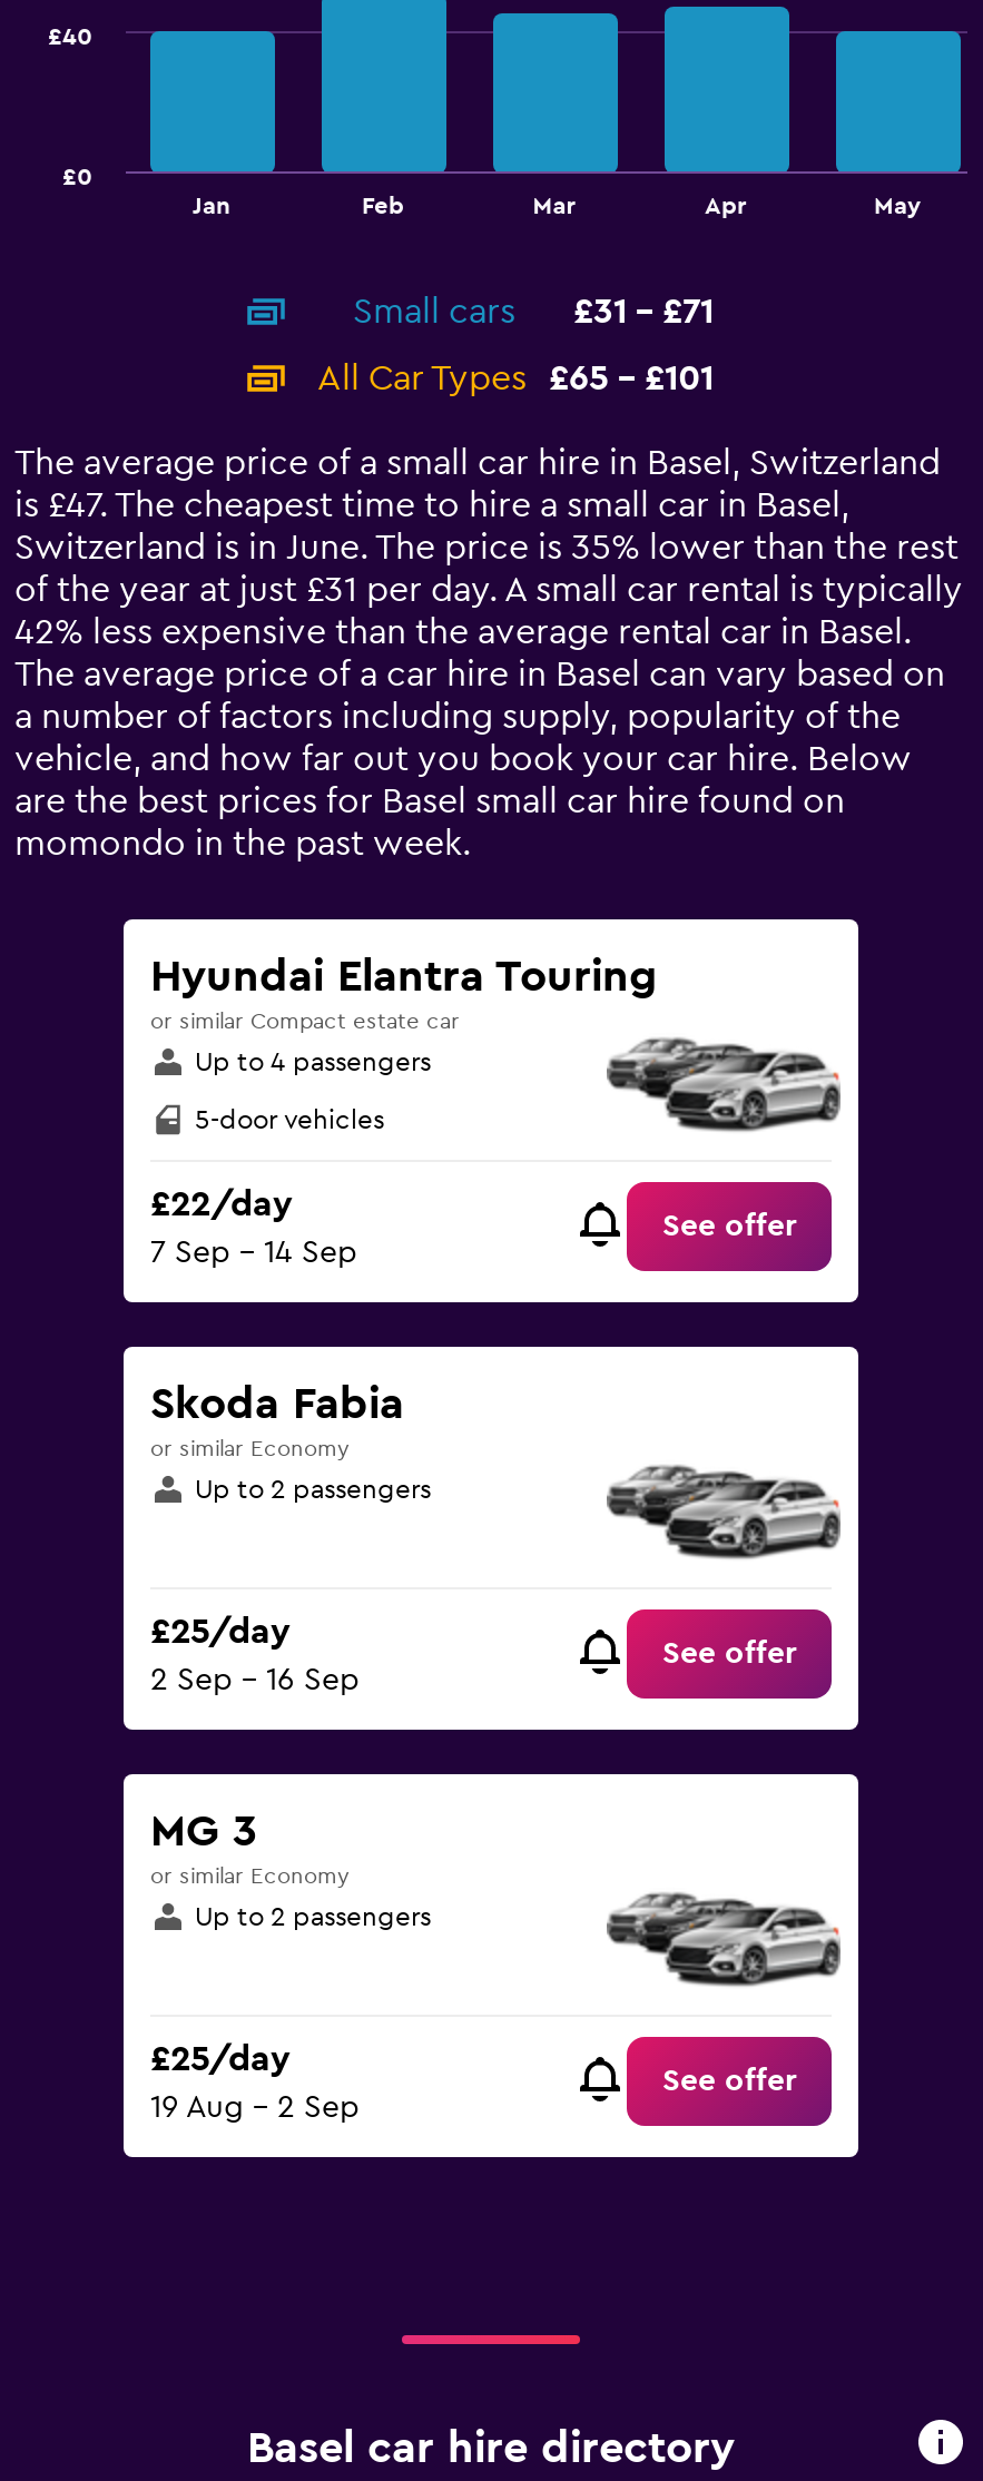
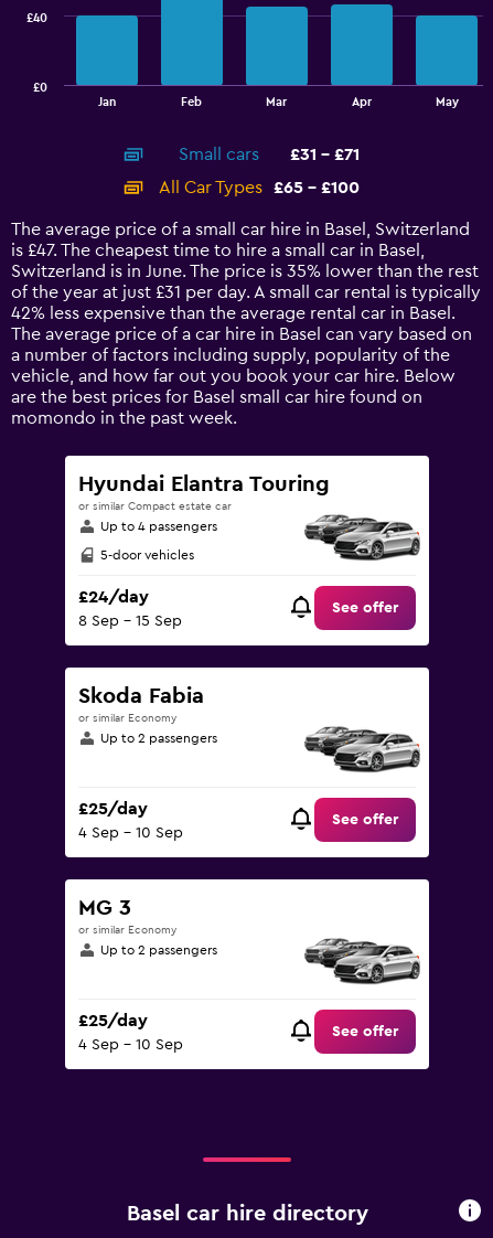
- All Car Types £65 - £101
+ All Car Types £65 - £100

- £22/day
- 7 Sep - 14 Sep
+ £24/day
+ 8 Sep - 15 Sep

- 2 Sep - 16 Sep
+ 4 Sep - 10 Sep

- 19 Aug - 2 Sep
+ 4 Sep - 10 Sep
